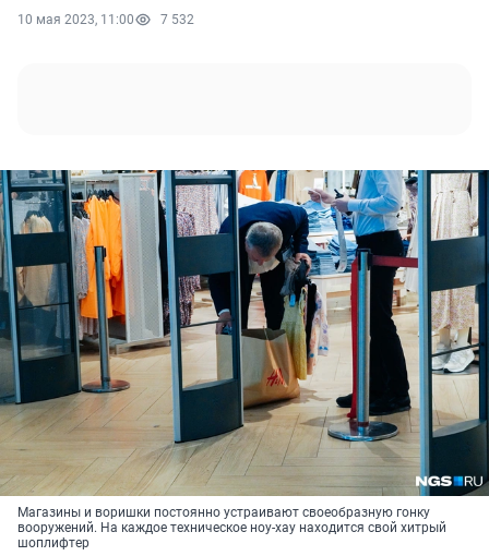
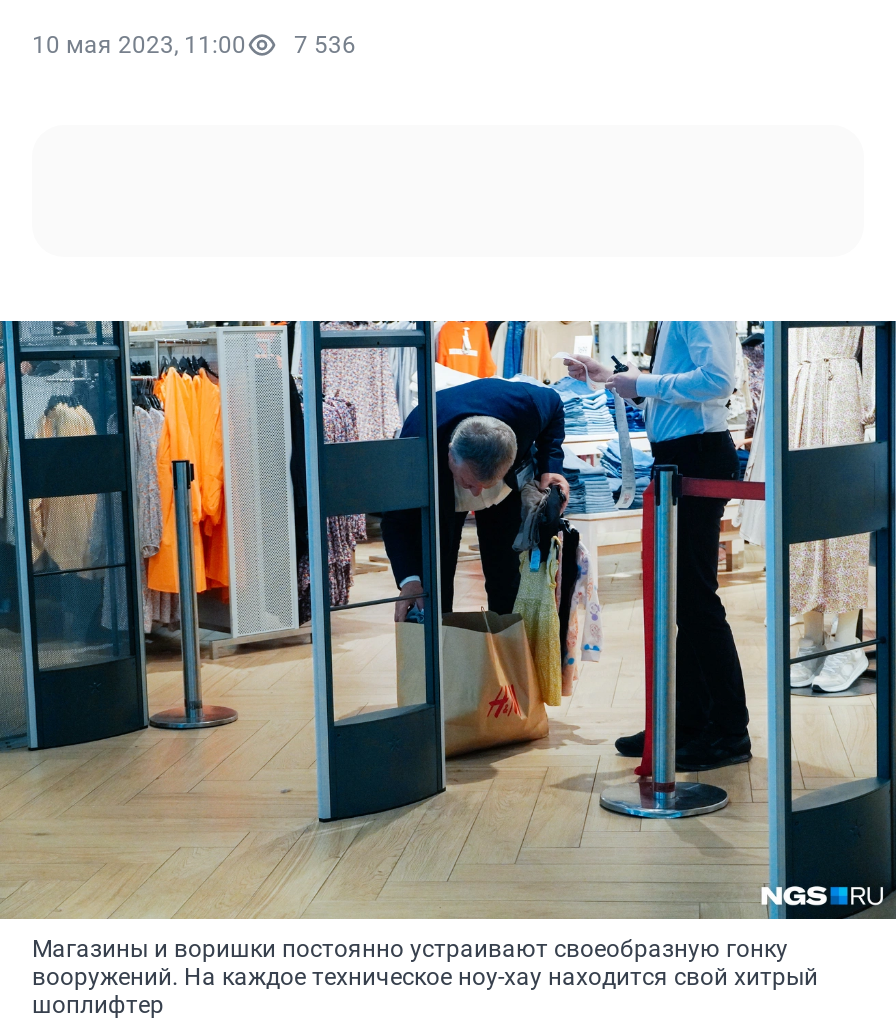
- 10 мая 2023, 11:00 7 532
+ 10 мая 2023, 11:00 7 536
